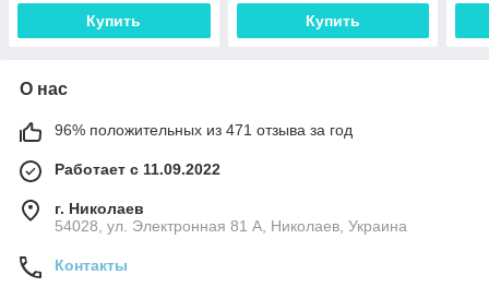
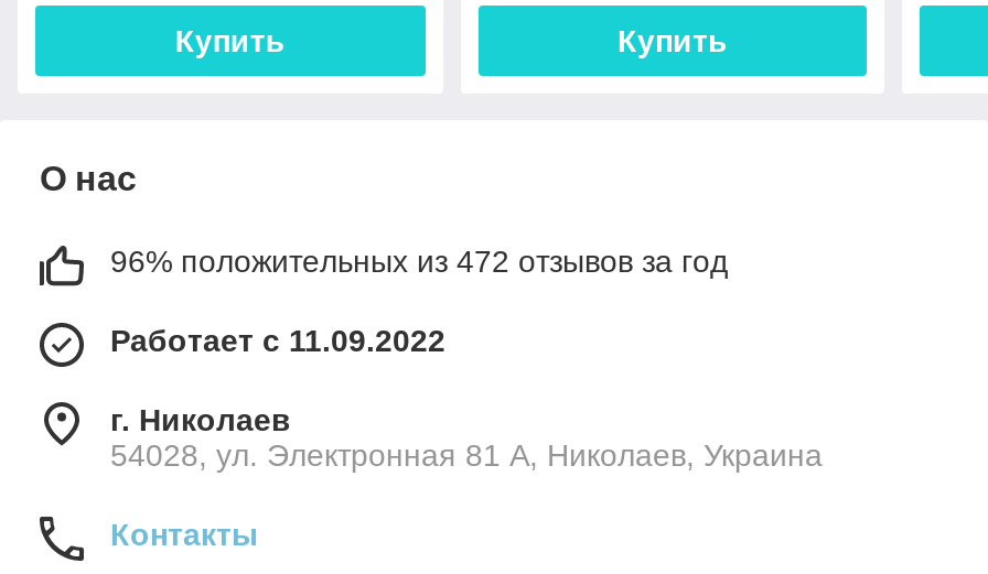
- 96% положительных из 471 отзыва за год
+ 96% положительных из 472 отзывов за год
